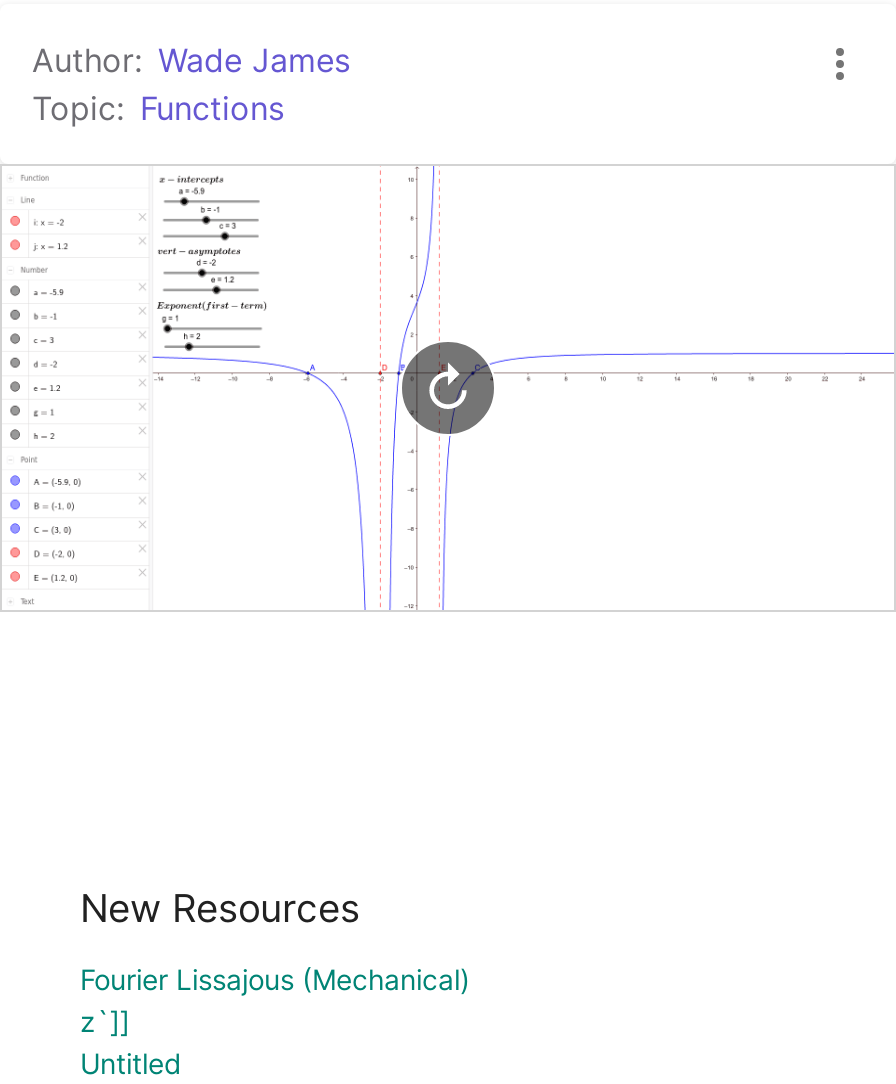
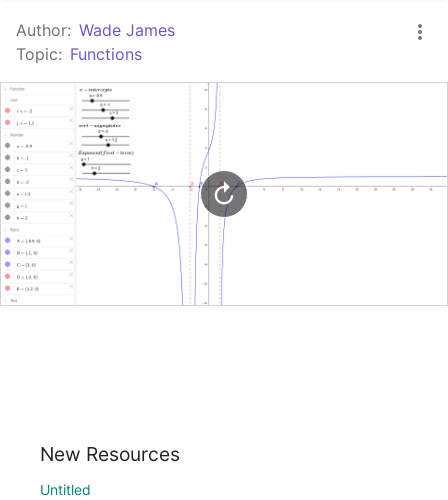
- Fourier Lissajous (Mechanical)
- z`]]
